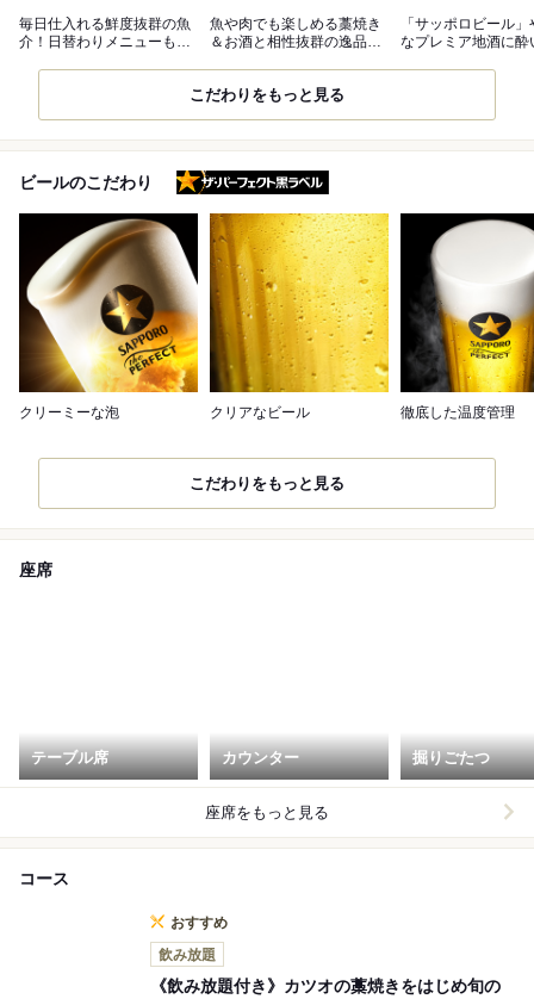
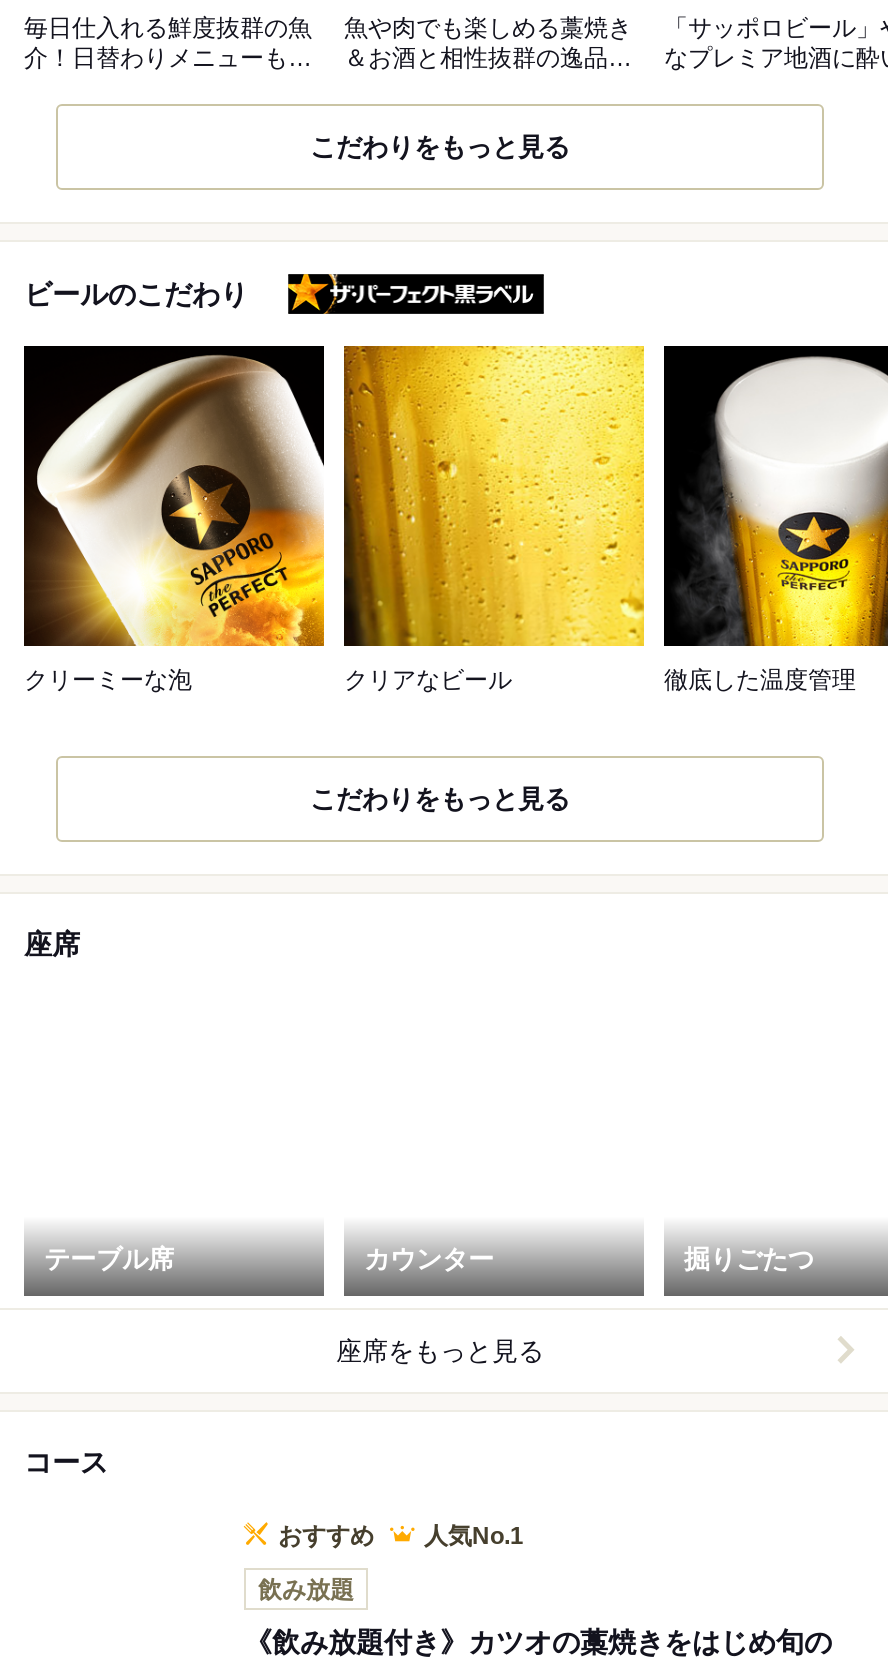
+ 人気No.1
